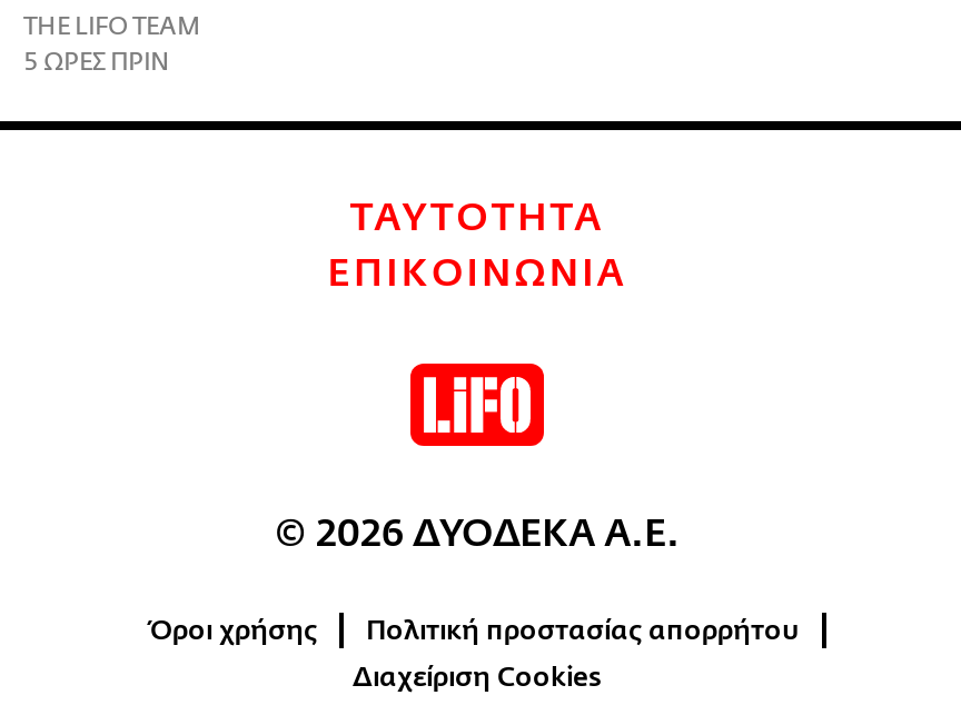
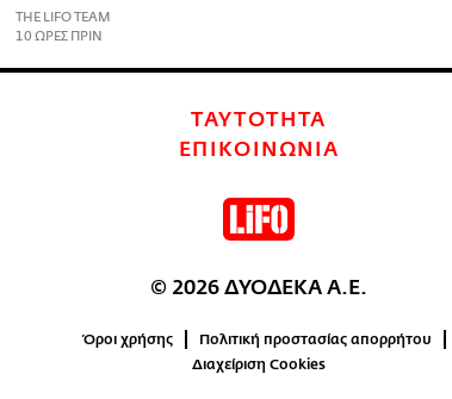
- 5 ΩΡΕΣ ΠΡΙΝ
+ 10 ΩΡΕΣ ΠΡΙΝ
